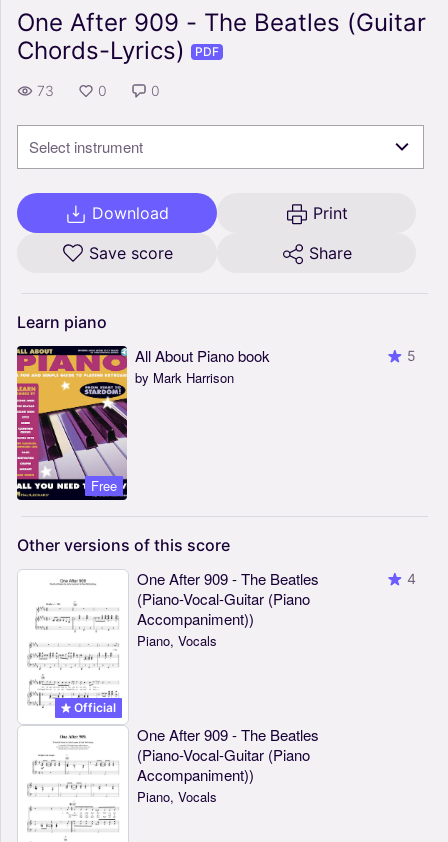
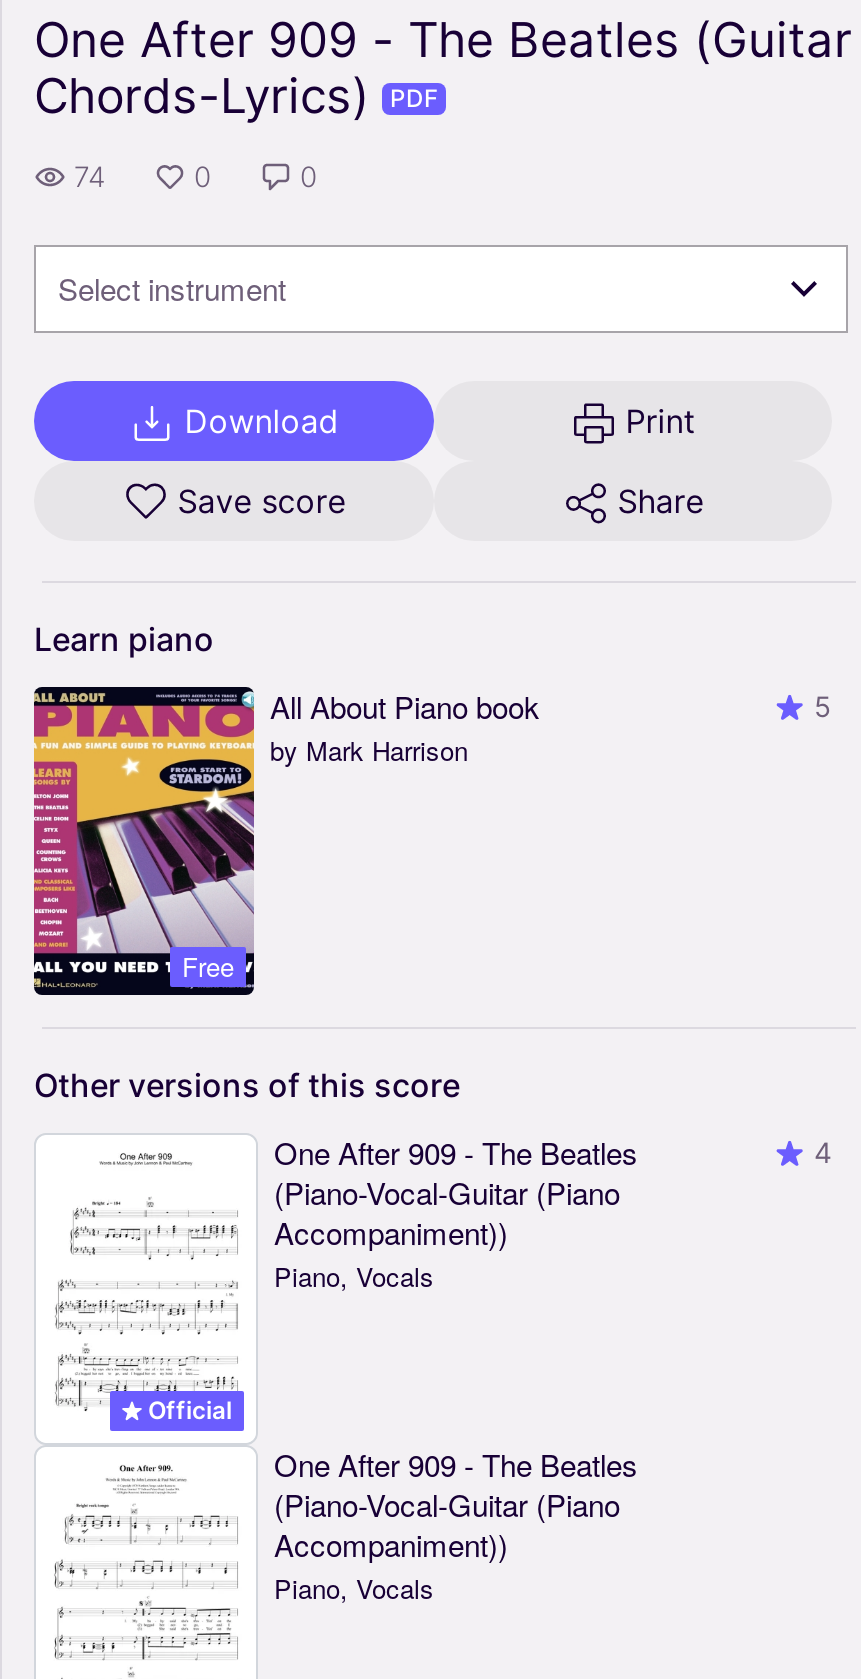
- 73
+ 74
